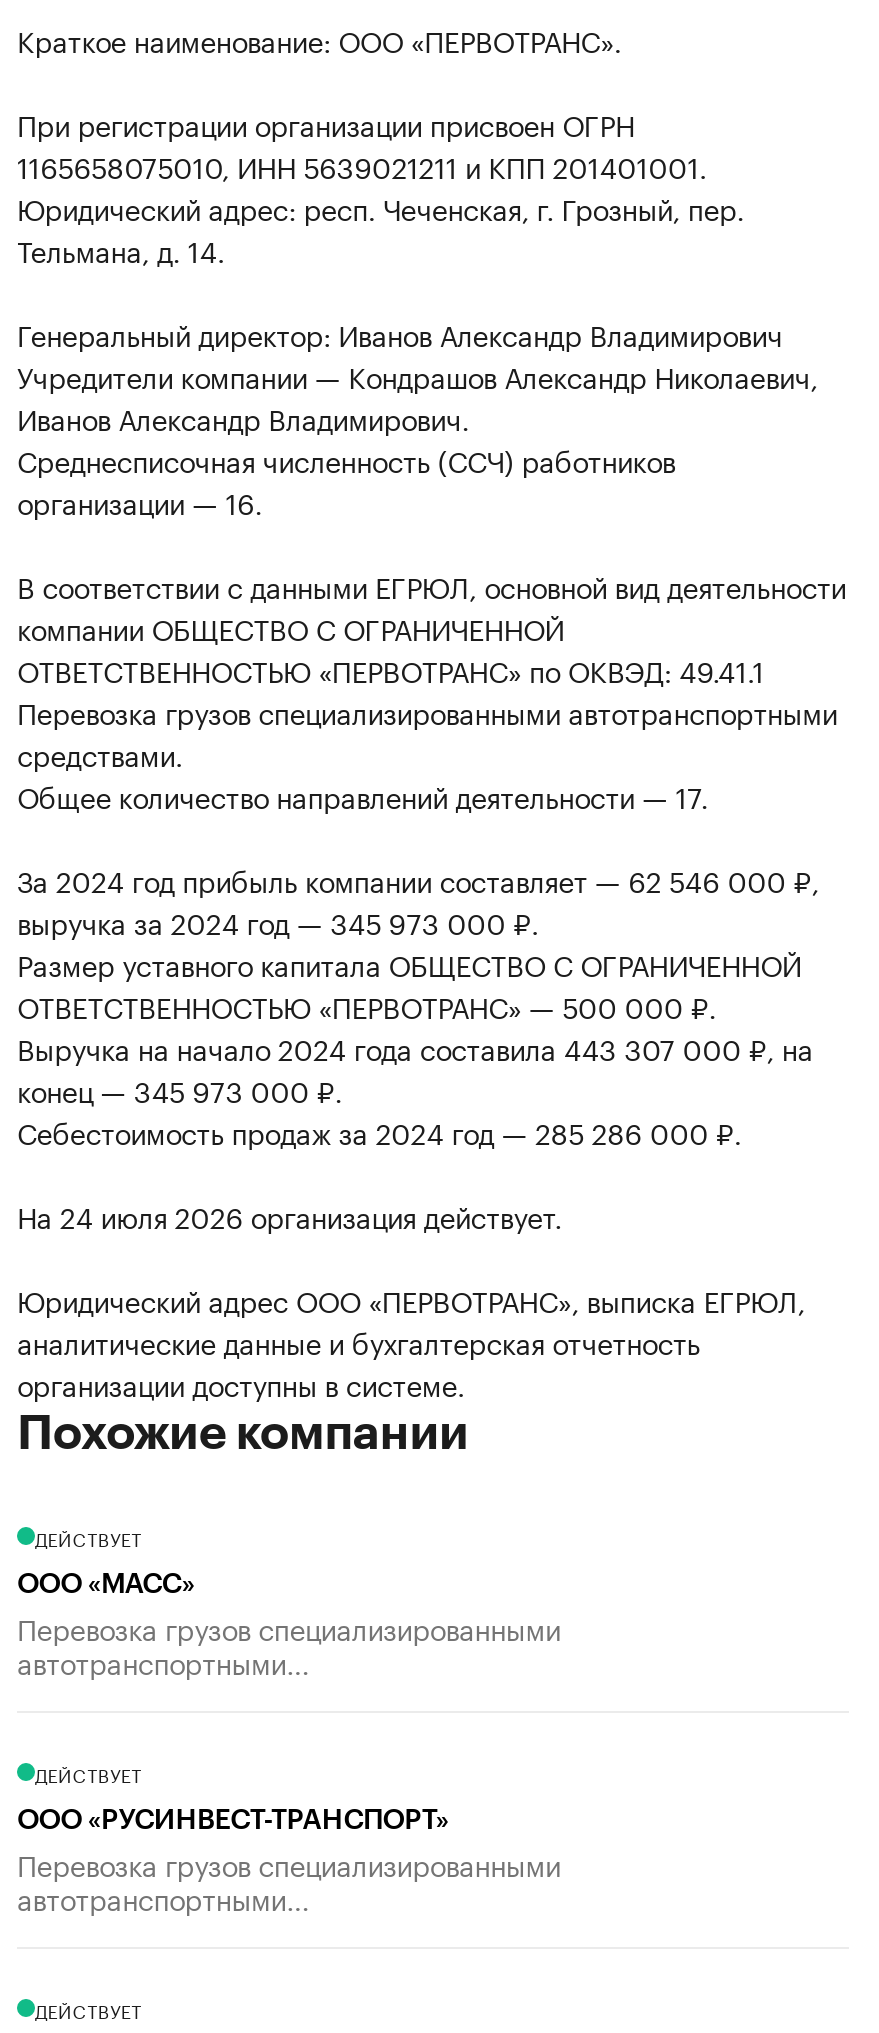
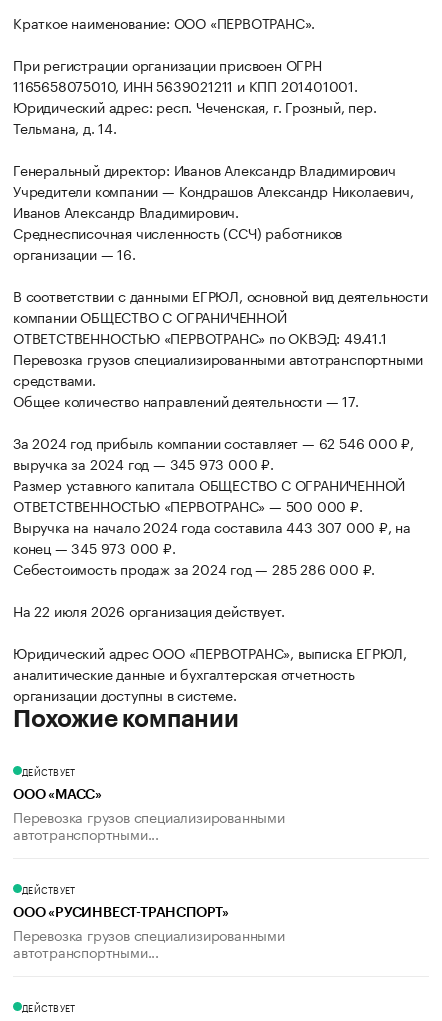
- На 24 июля 2026 организация действует.
+ На 22 июля 2026 организация действует.
